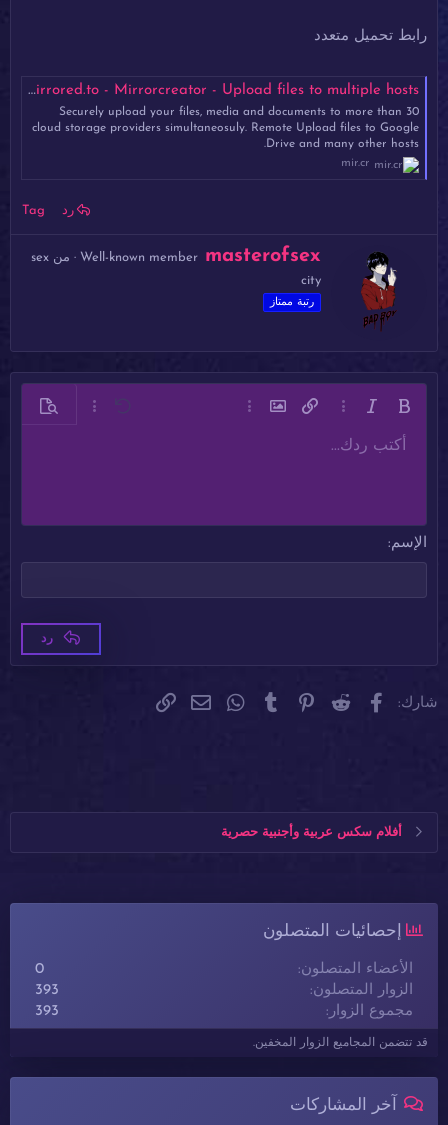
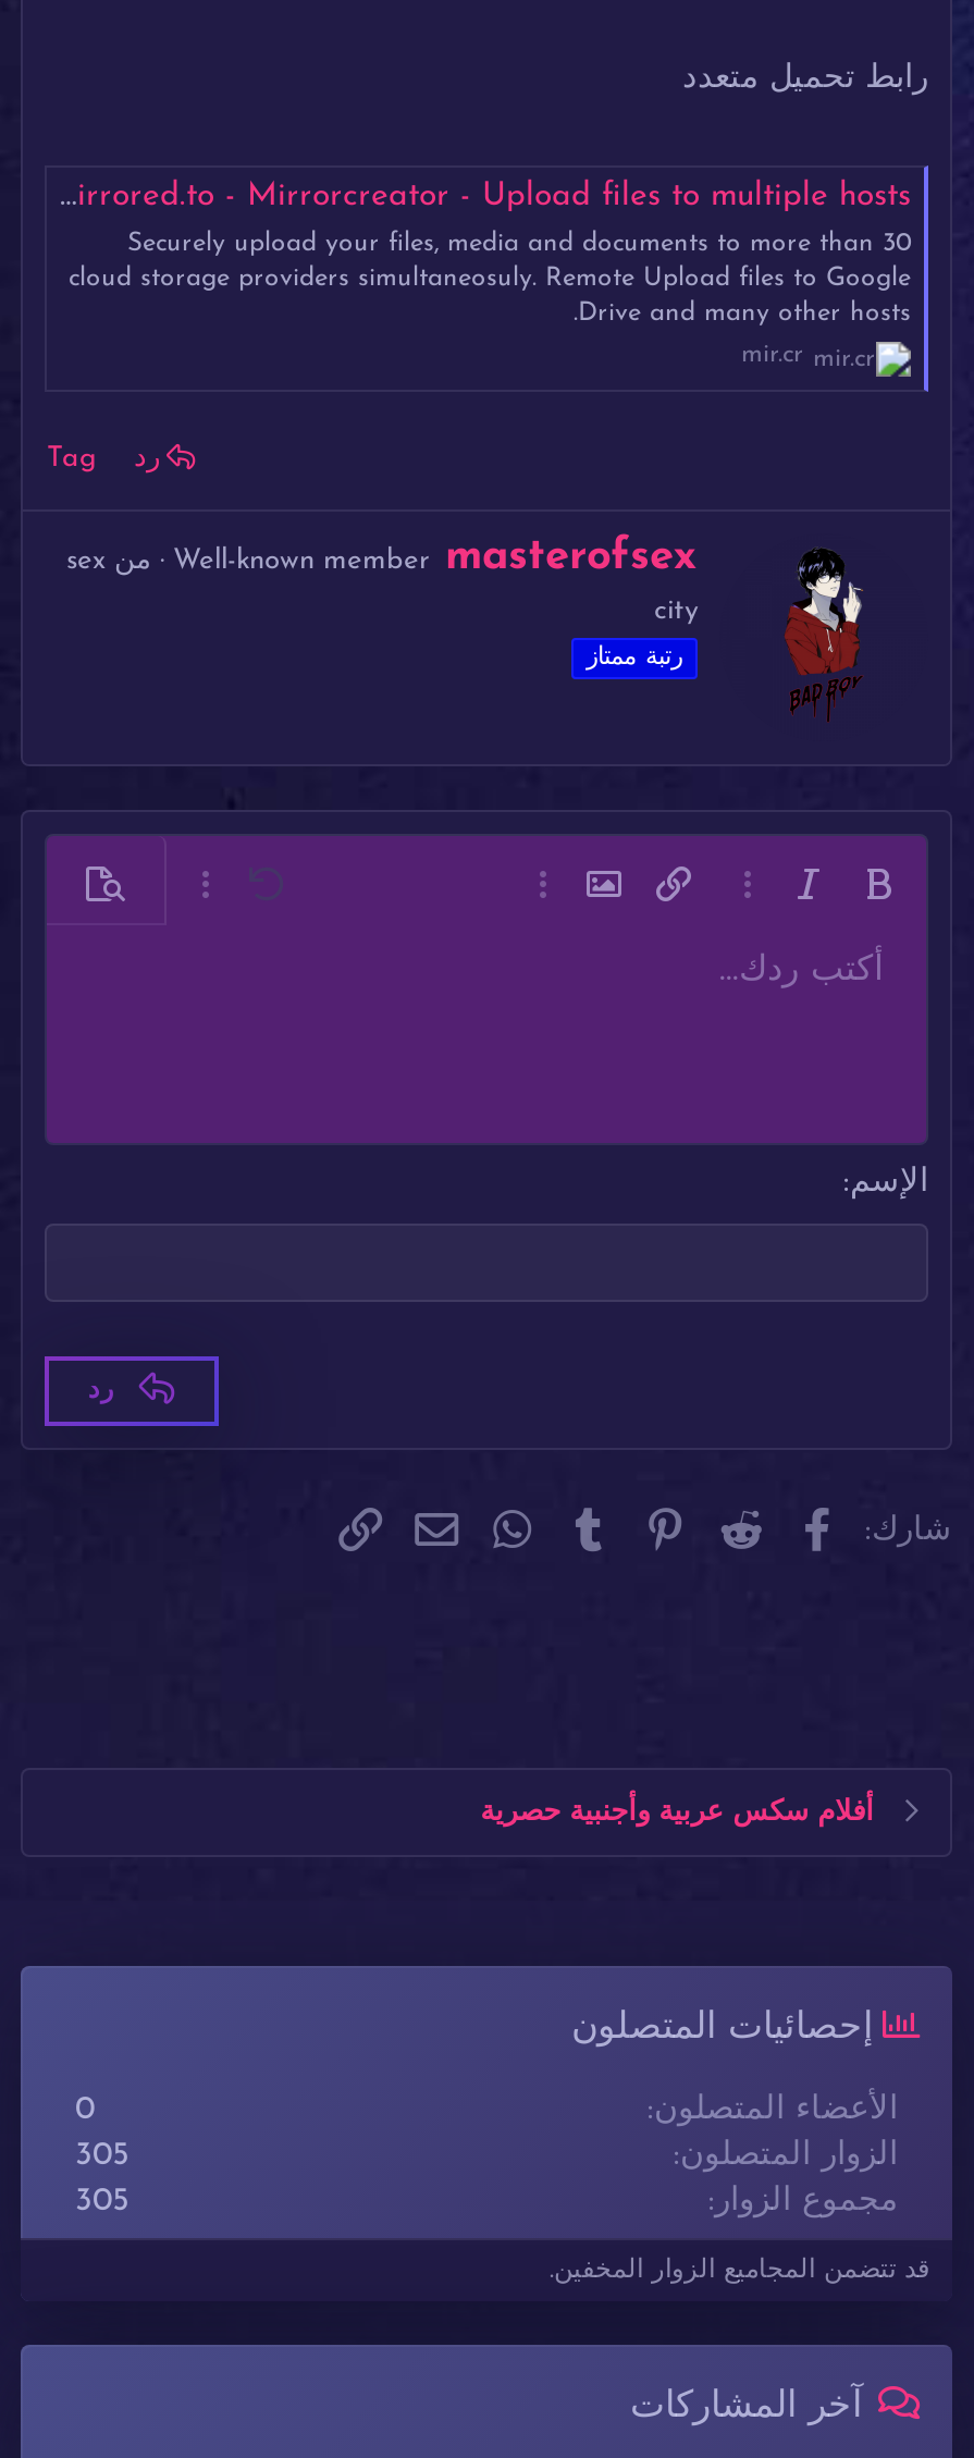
- 393
+ 305

- 393
+ 305
